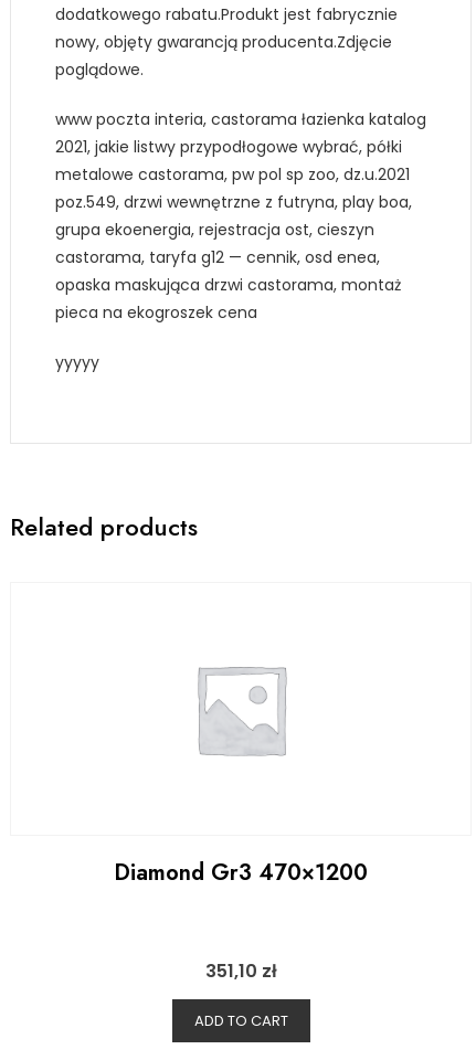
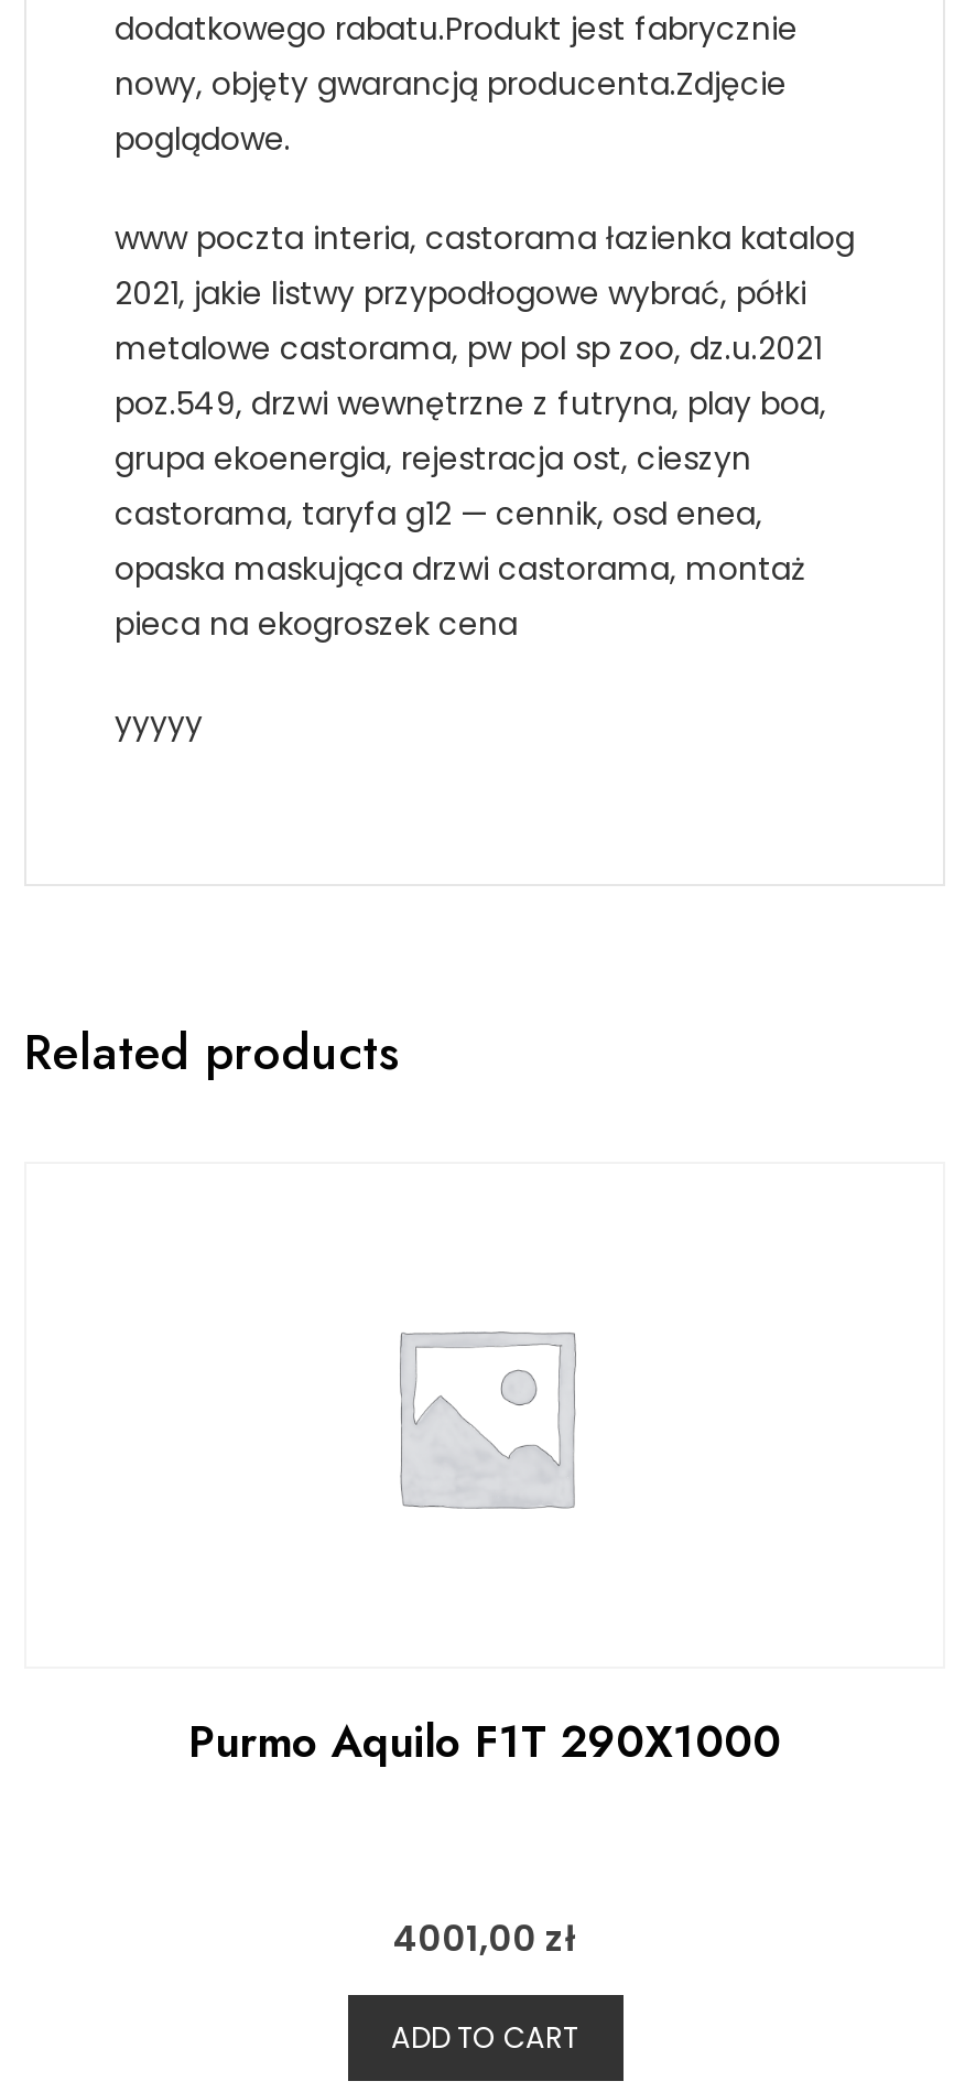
- Diamond Gr3 470×1200
+ Purmo Aquilo F1T 290X1000

- 351,10 zł
+ 4001,00 zł
